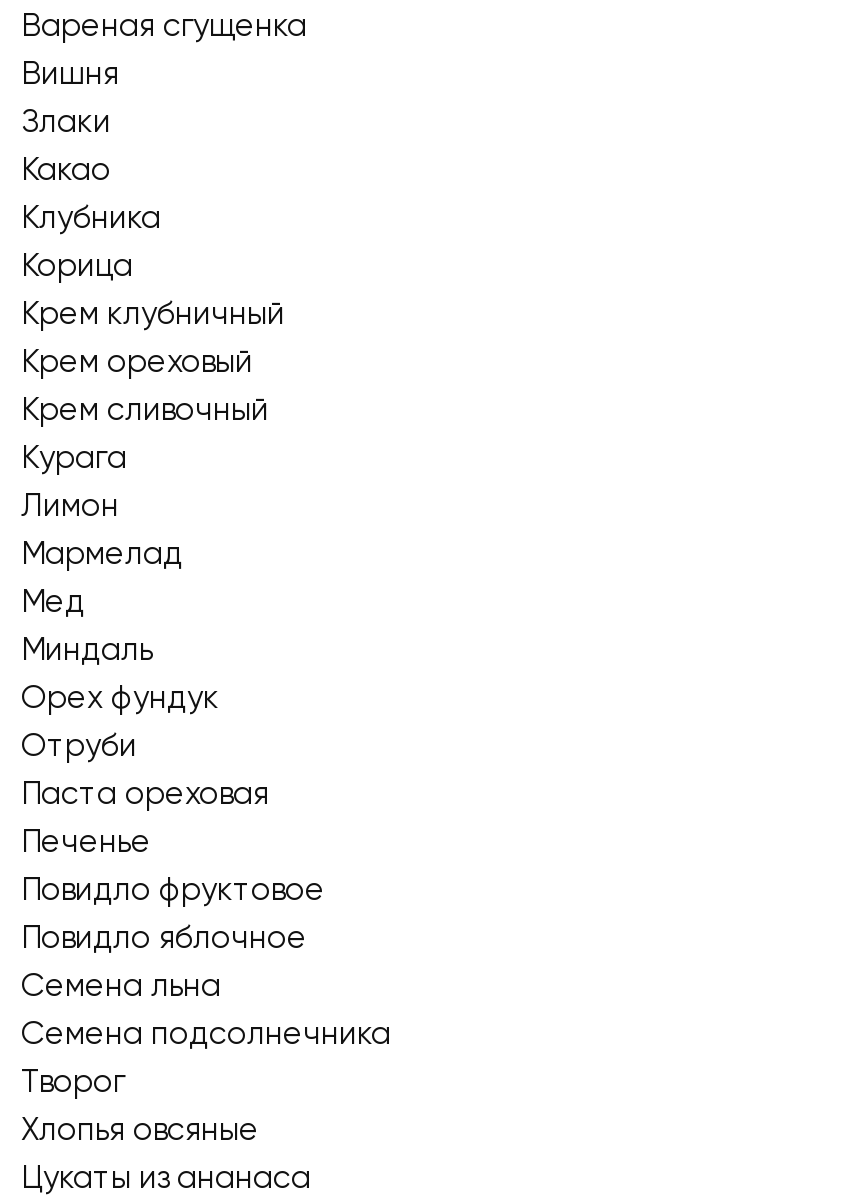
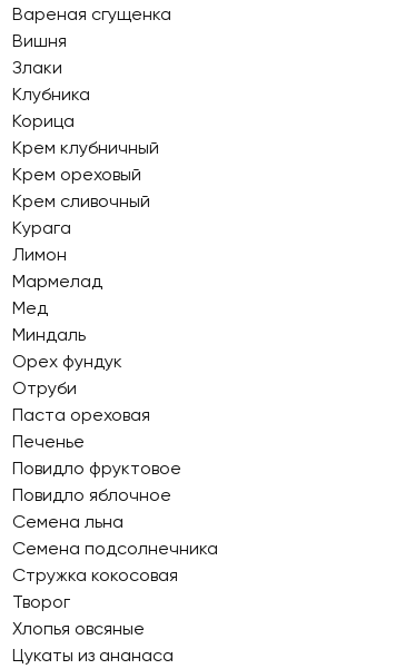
- Какао

moved up: Клубника | Корица | Крем клубничный | ... | Семена льна | Семена подсолнечника

+ Стружка кокосовая
